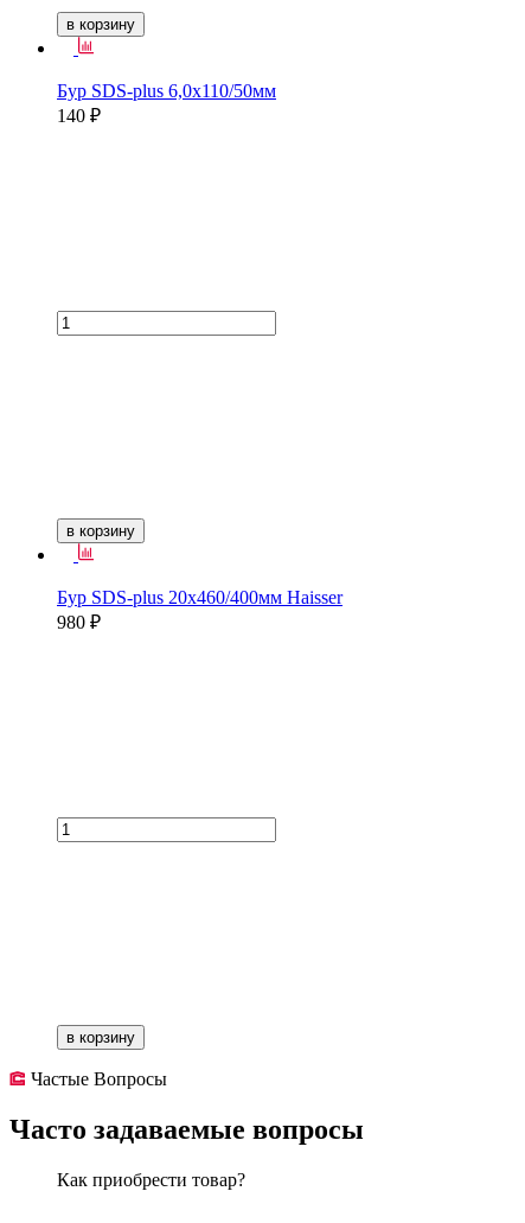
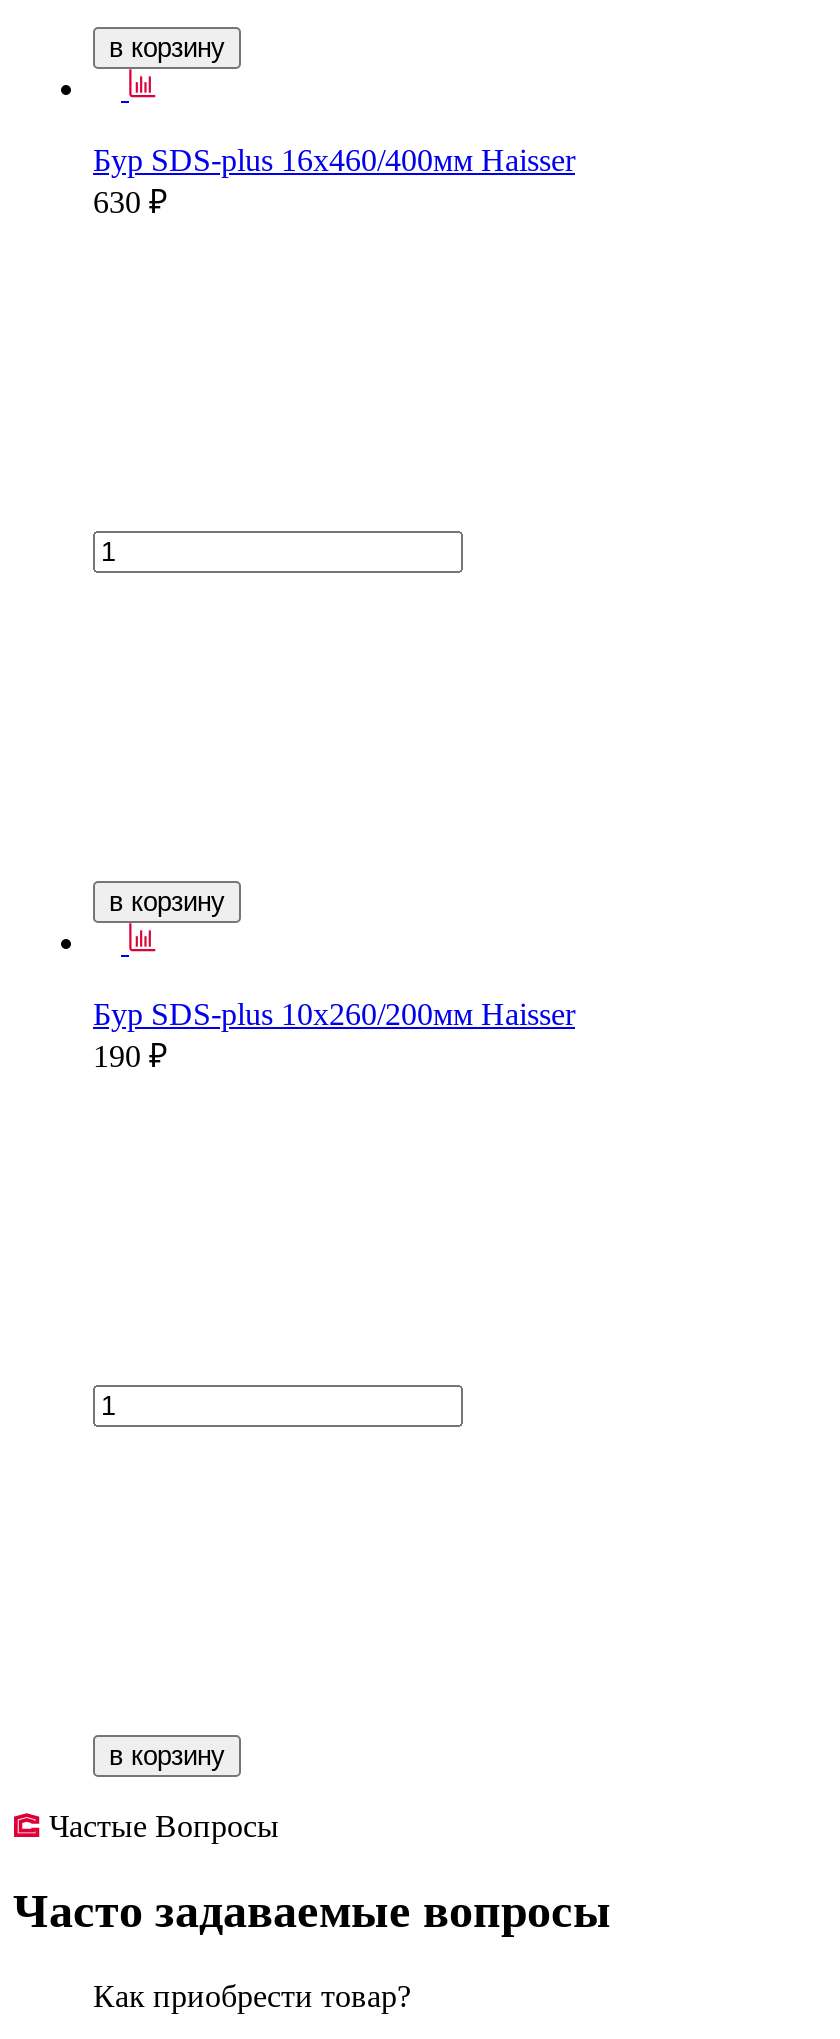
- Бур SDS-plus 6,0х110/50мм
- 140 ₽
+ Бур SDS-plus 16х460/400мм Haisser
+ 630 ₽

- Бур SDS-plus 20х460/400мм Haisser
+ Бур SDS-plus 10х260/200мм Haisser

- 980 ₽
+ 190 ₽
